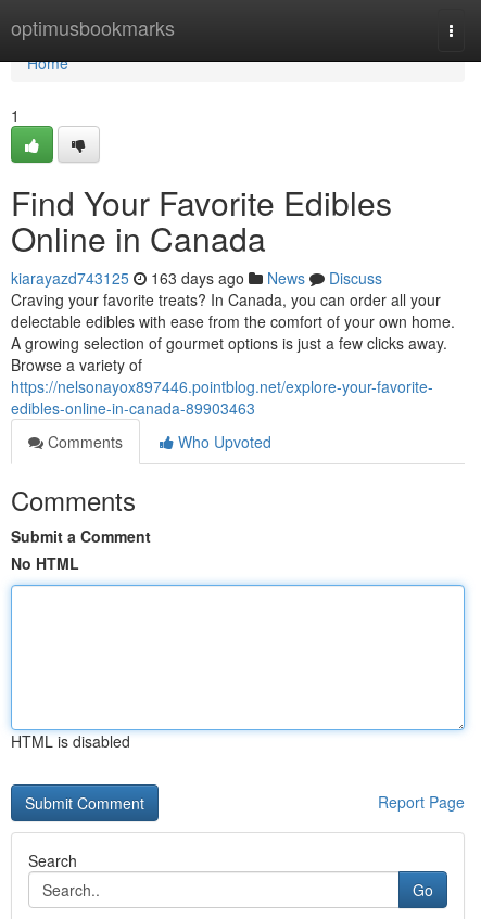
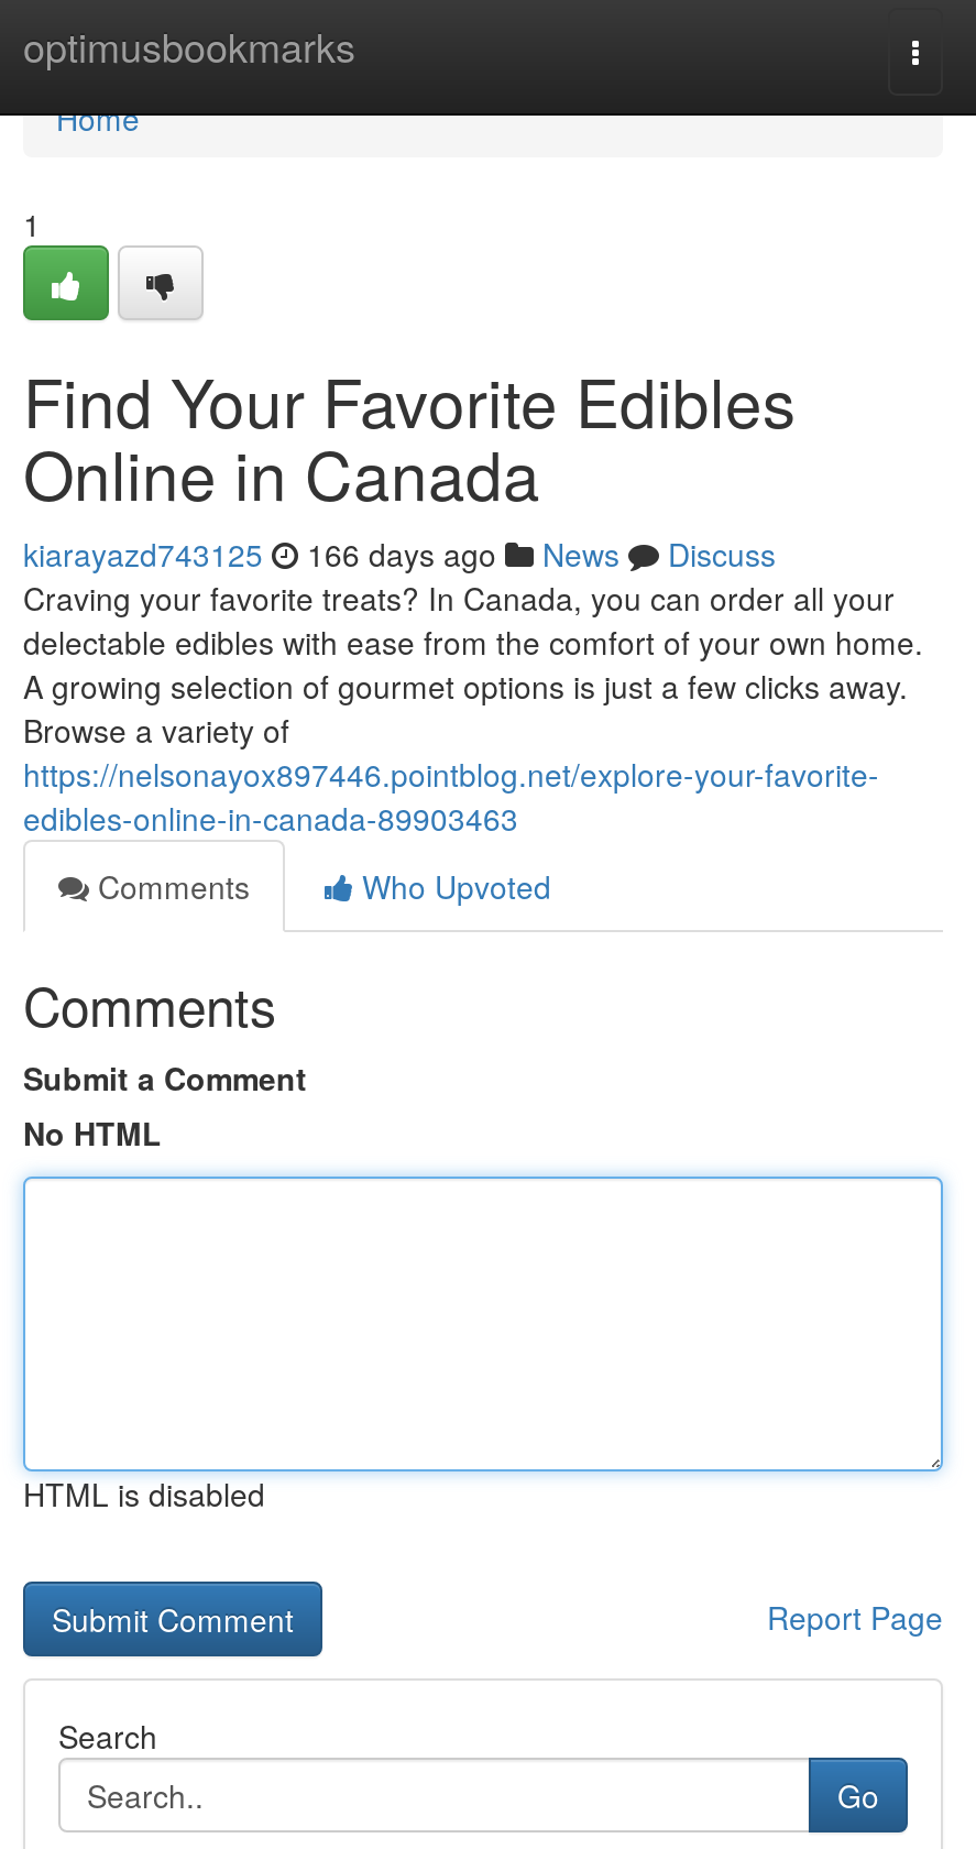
- kiarayazd743125 163 days ago News Discuss
+ kiarayazd743125 166 days ago News Discuss
